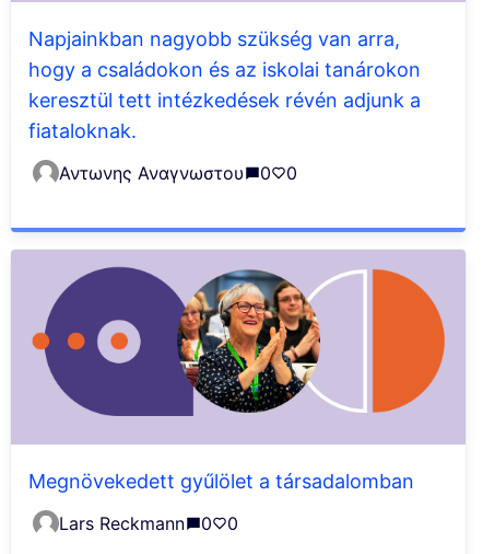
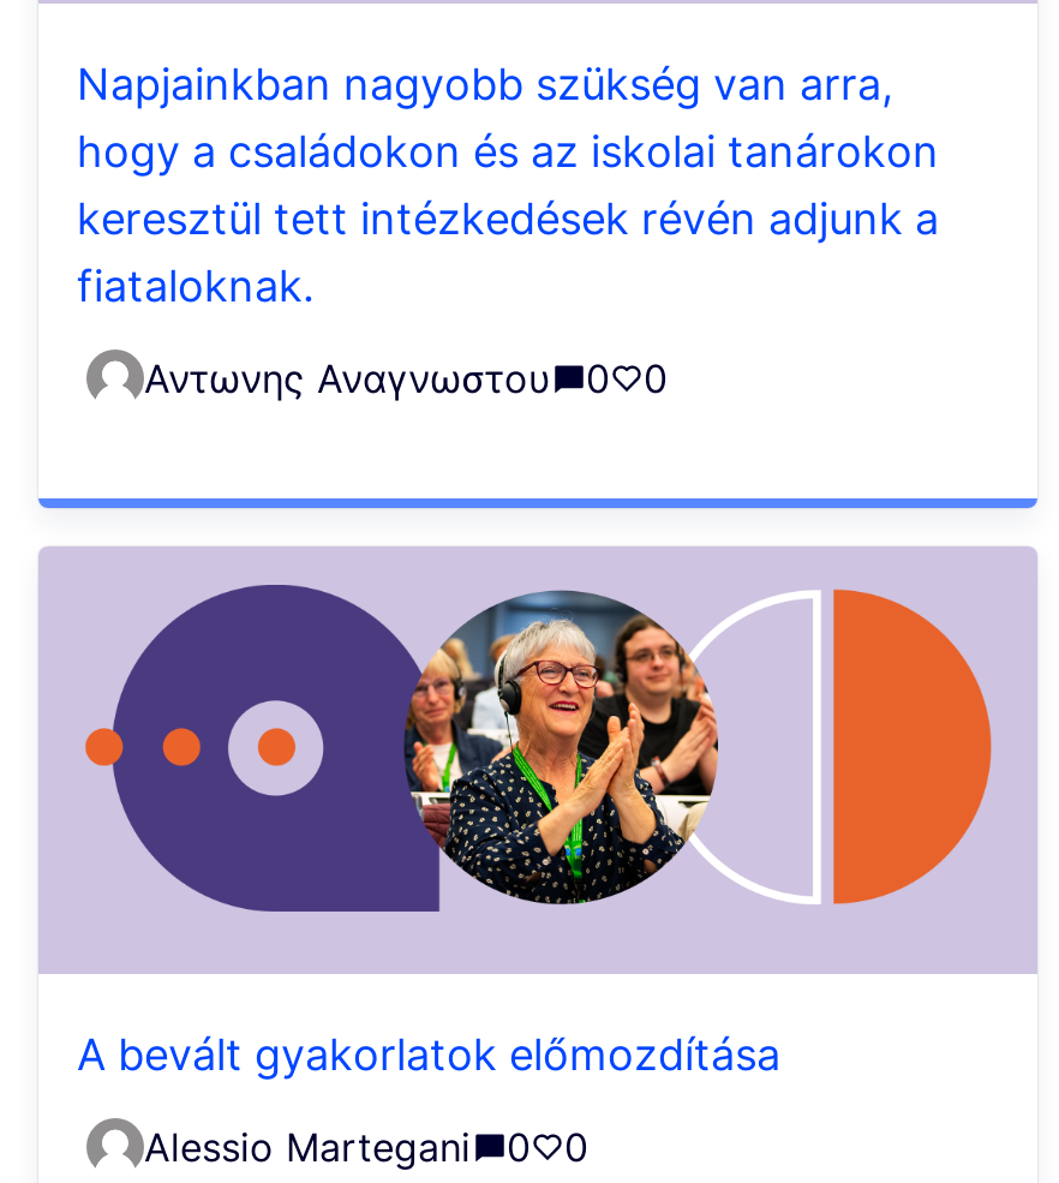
- Megnövekedett gyűlölet a társadalomban
+ A bevált gyakorlatok előmozdítása

- Lars Reckmann
+ Alessio Martegani
